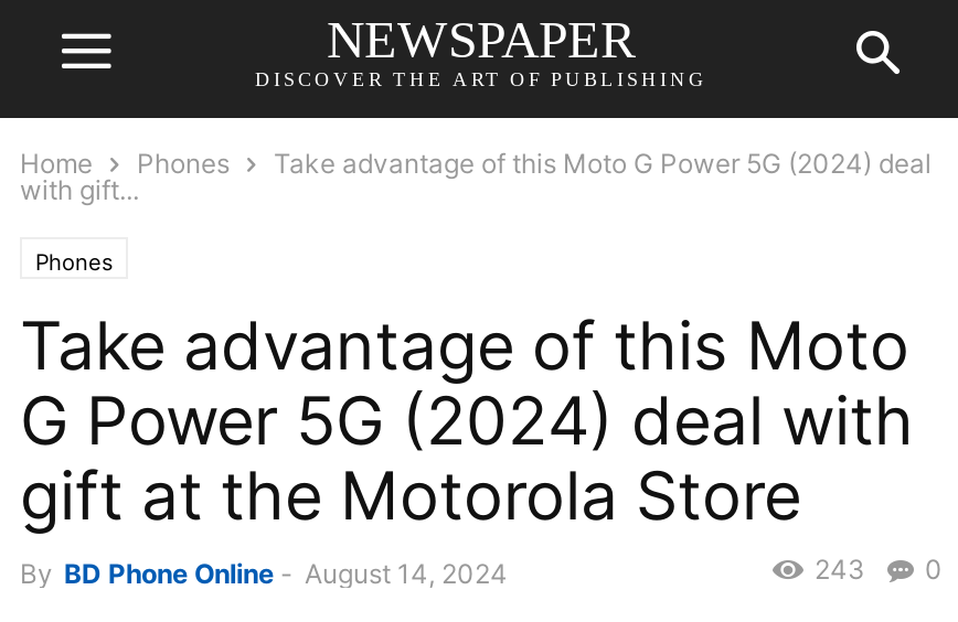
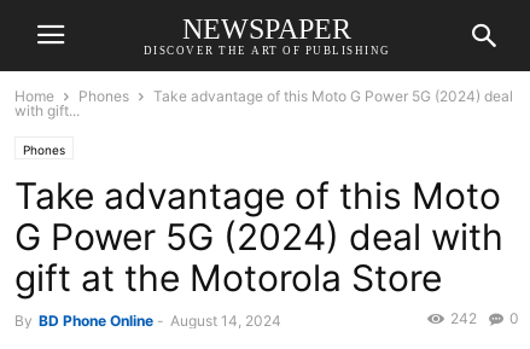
- 243 0
+ 242 0
